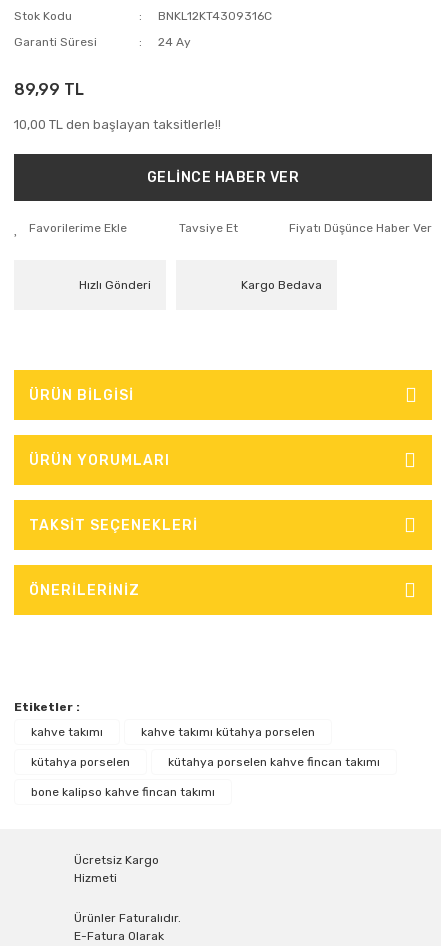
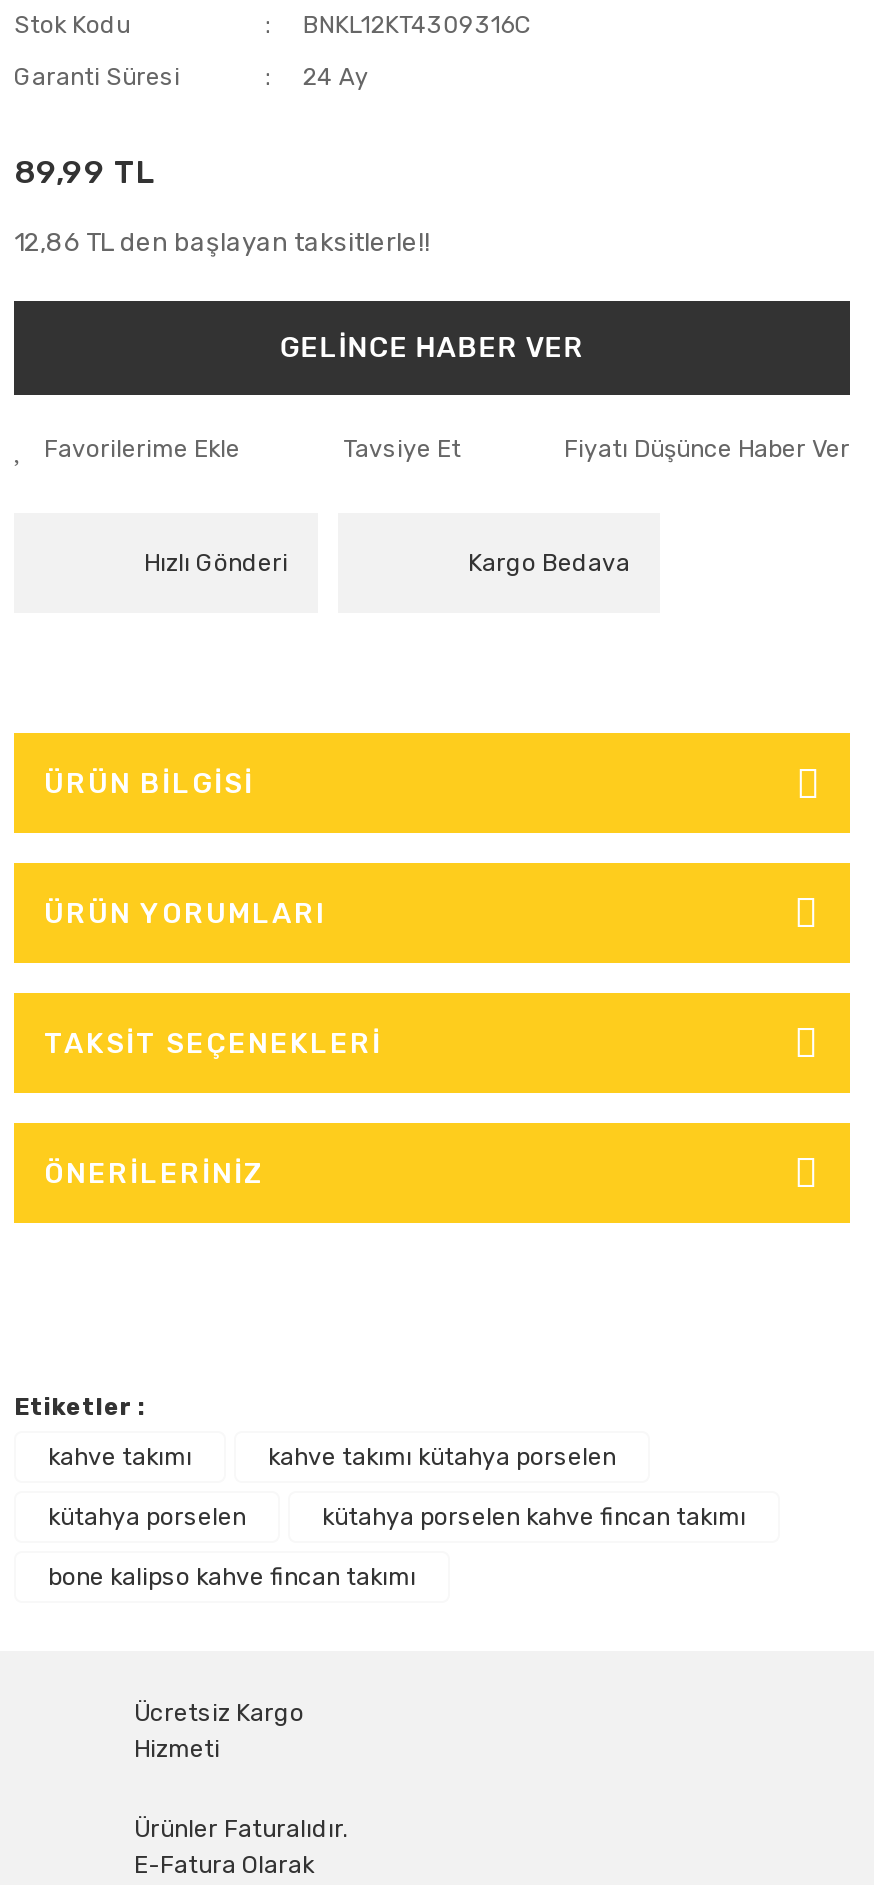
- 10,00 TL den başlayan taksitlerle!!
+ 12,86 TL den başlayan taksitlerle!!
